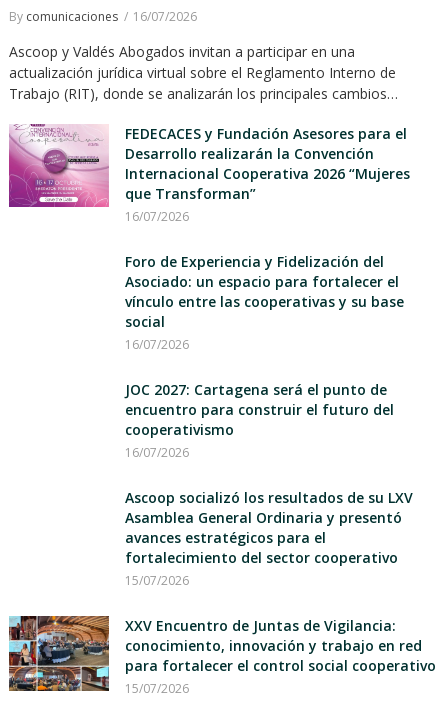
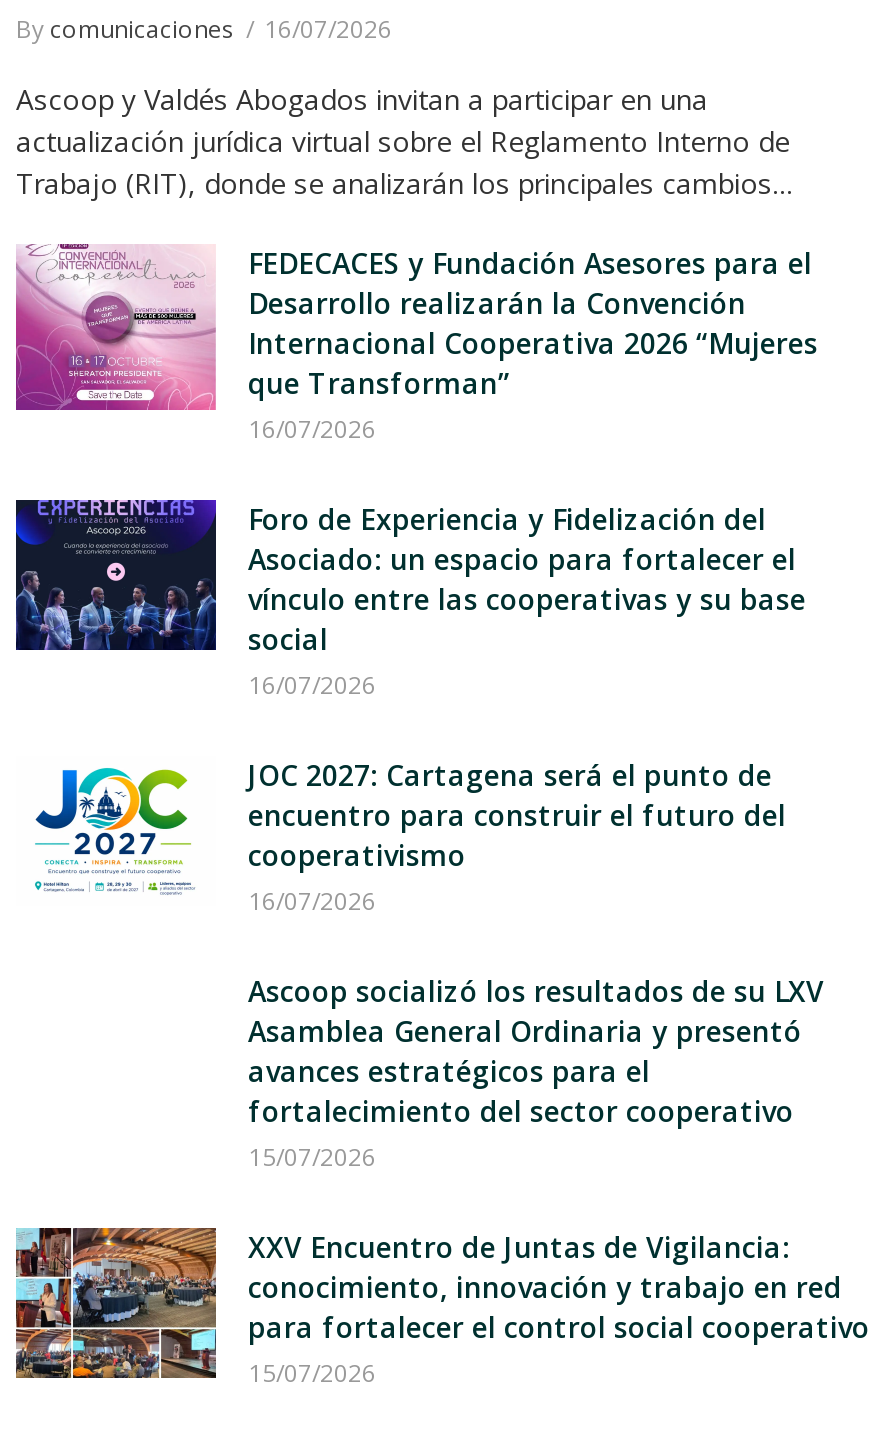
+ [image]

+ [image]
